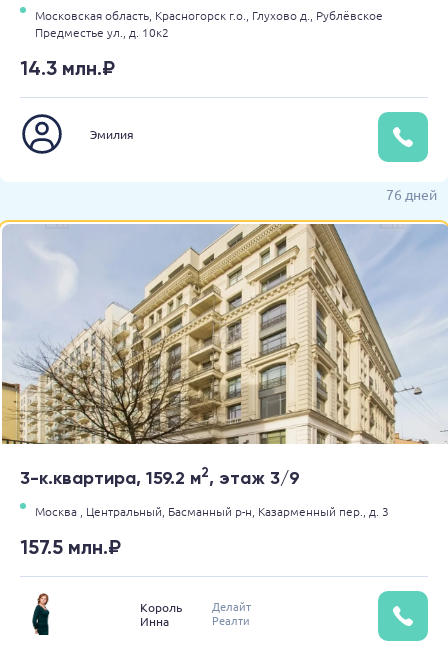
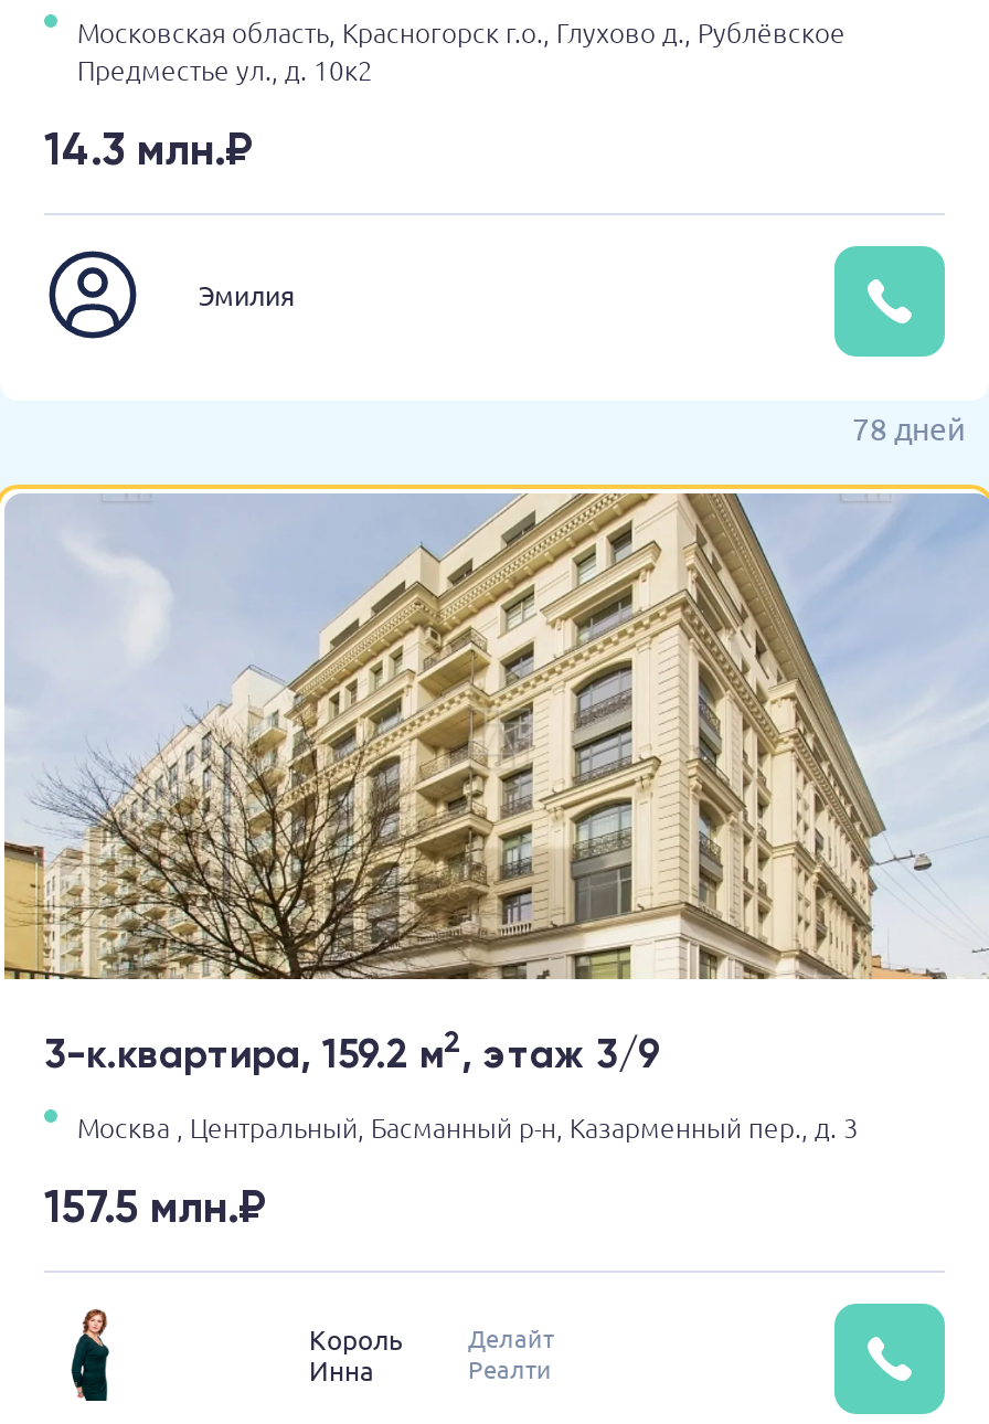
- 76 дней
+ 78 дней
